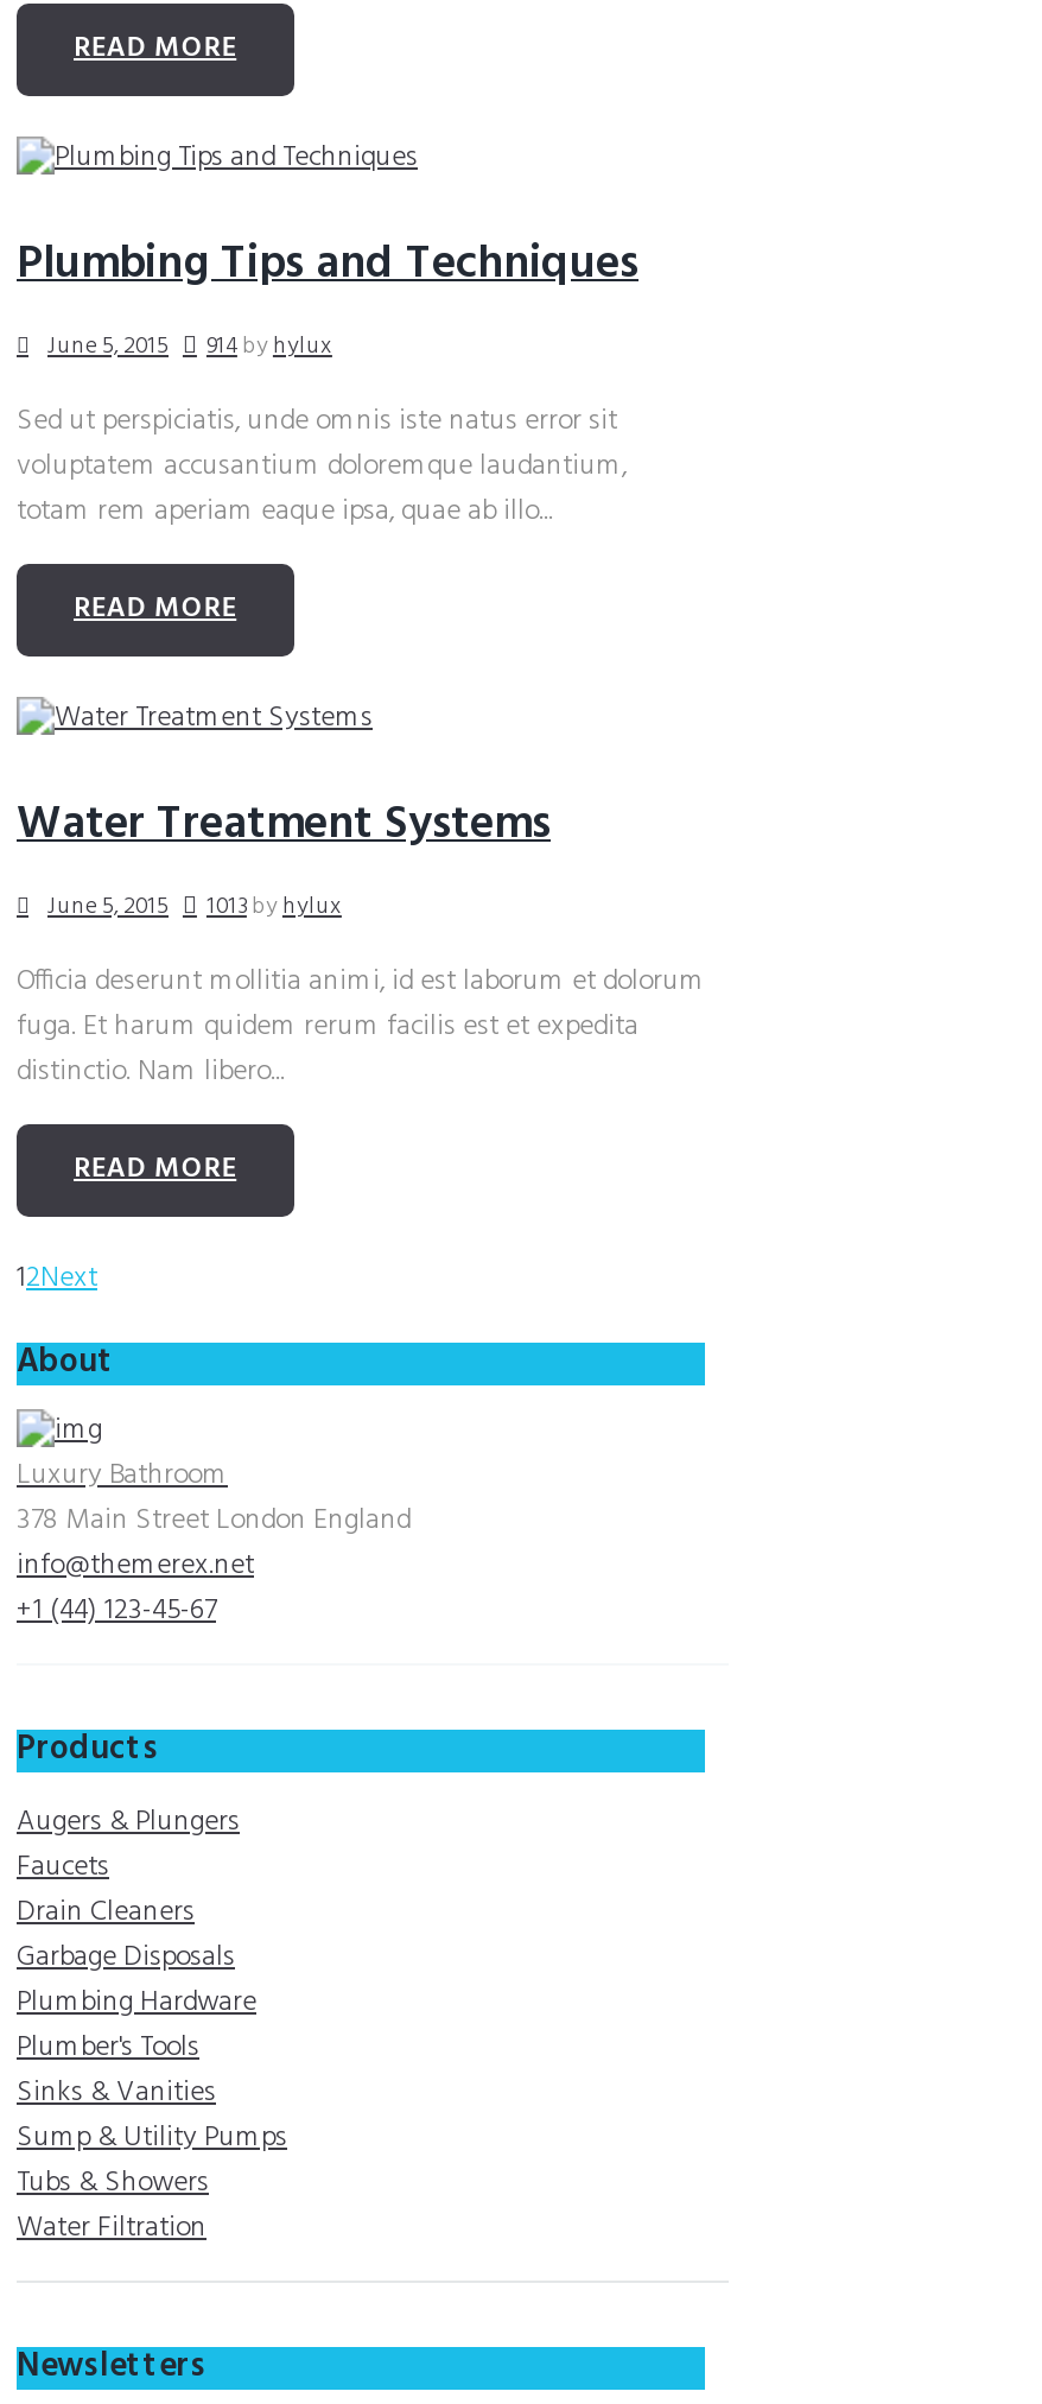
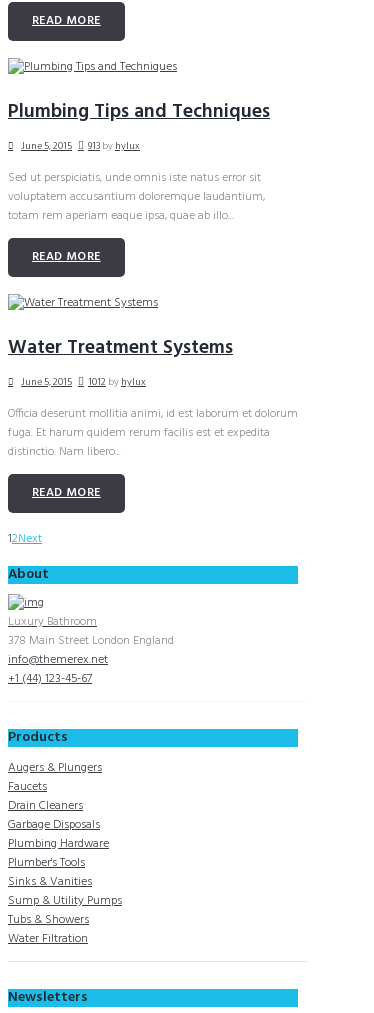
- June 5, 2015 914 by hylux
+ June 5, 2015 913 by hylux

- June 5, 2015 1013 by hylux
+ June 5, 2015 1012 by hylux
